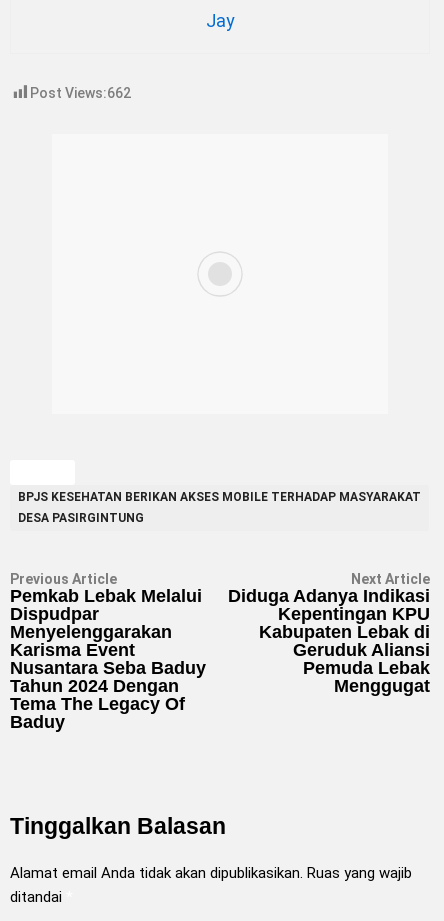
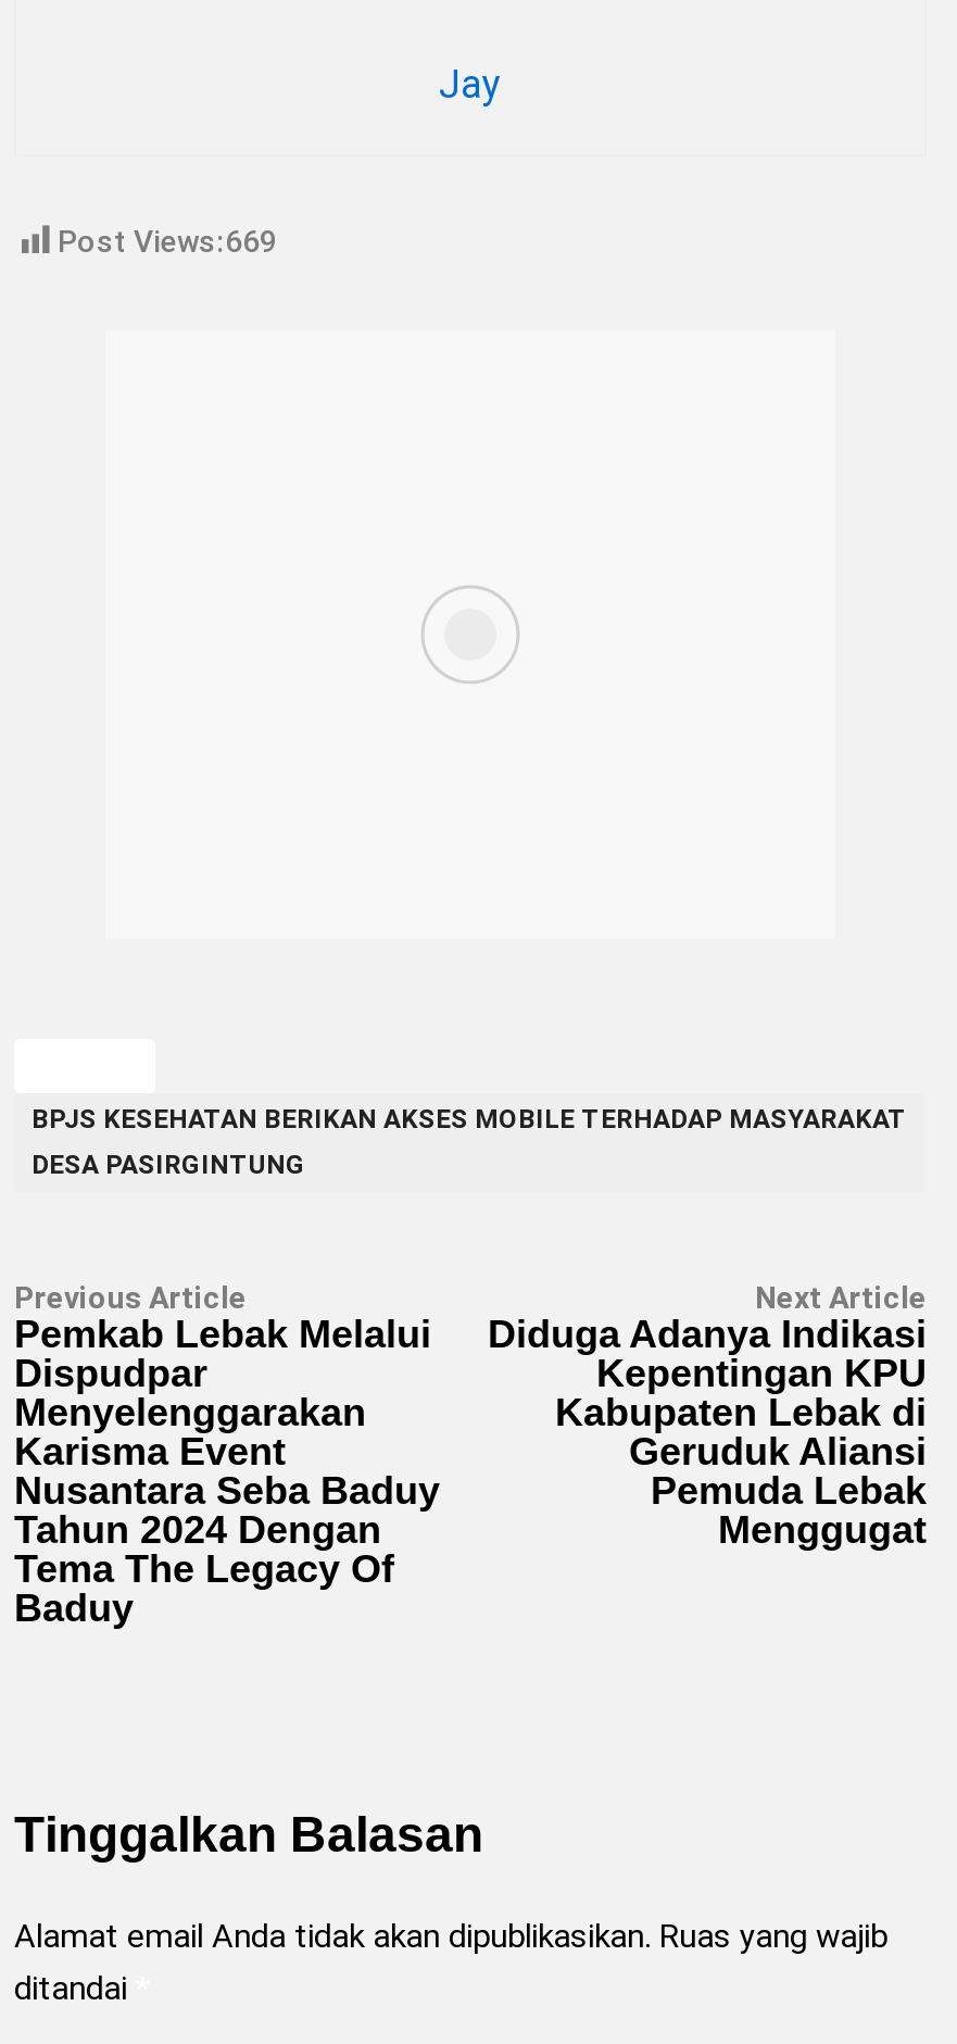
- Post Views:662
+ Post Views:669
